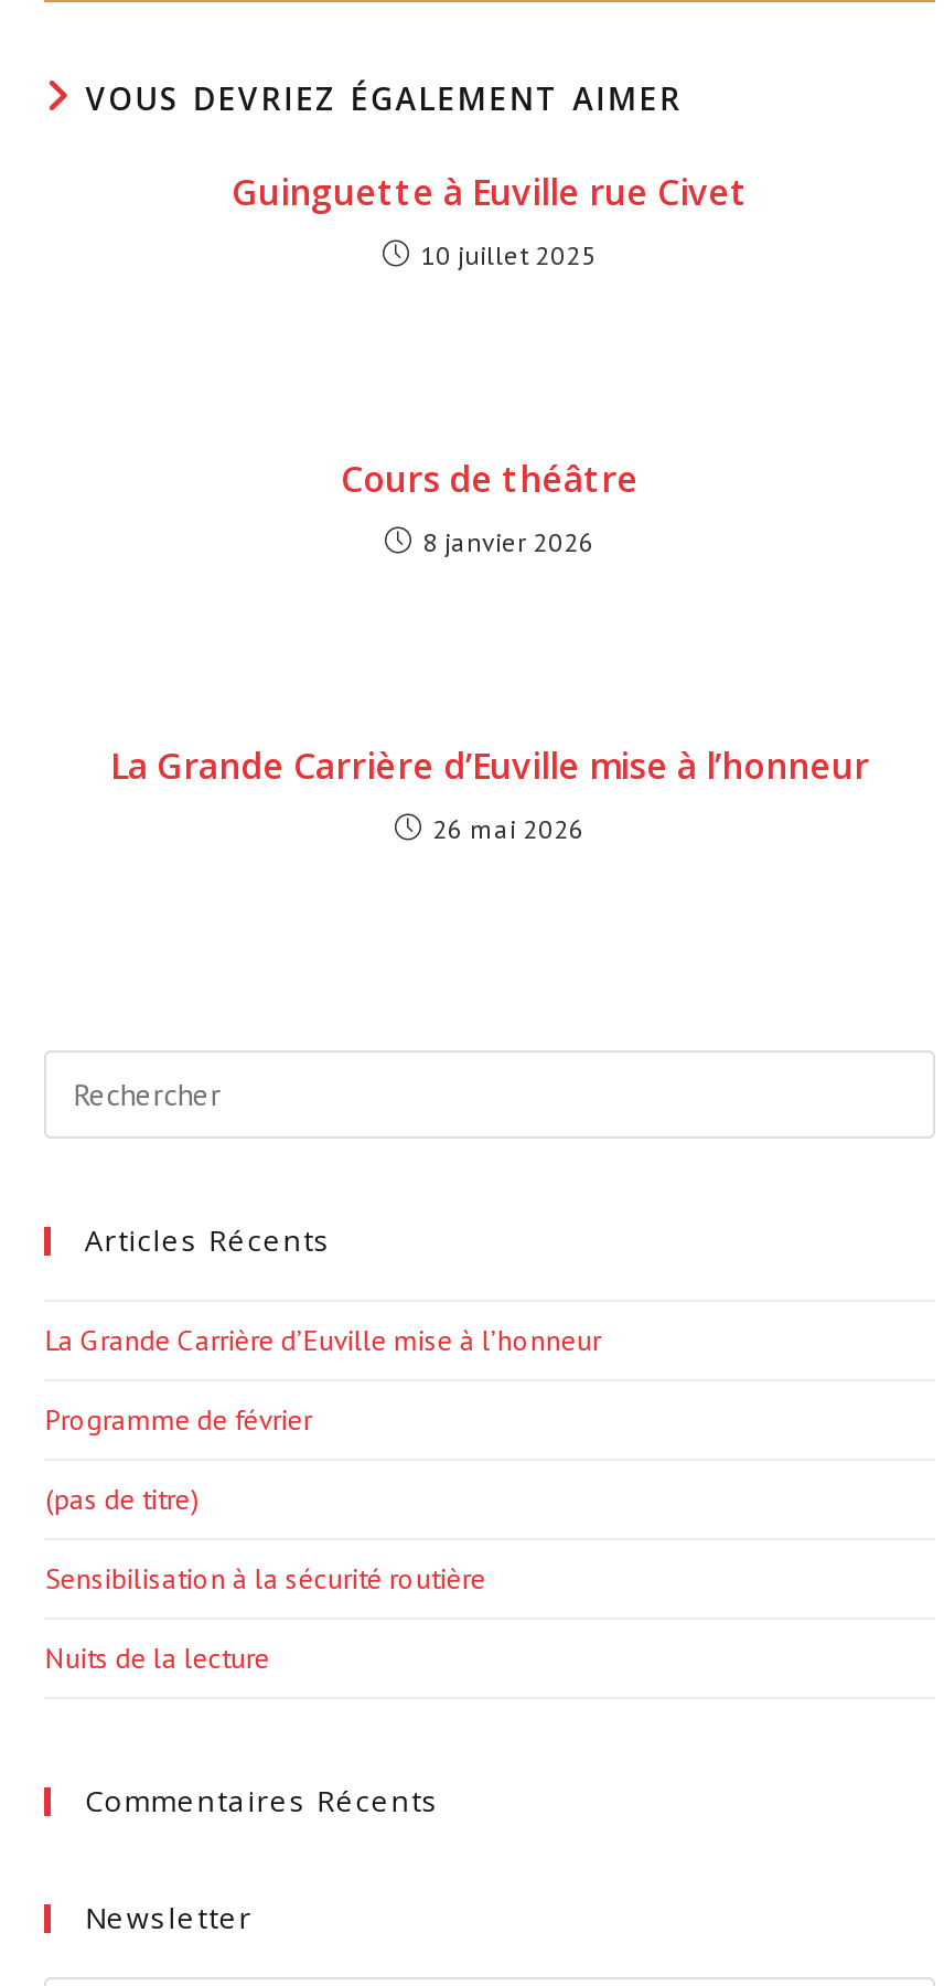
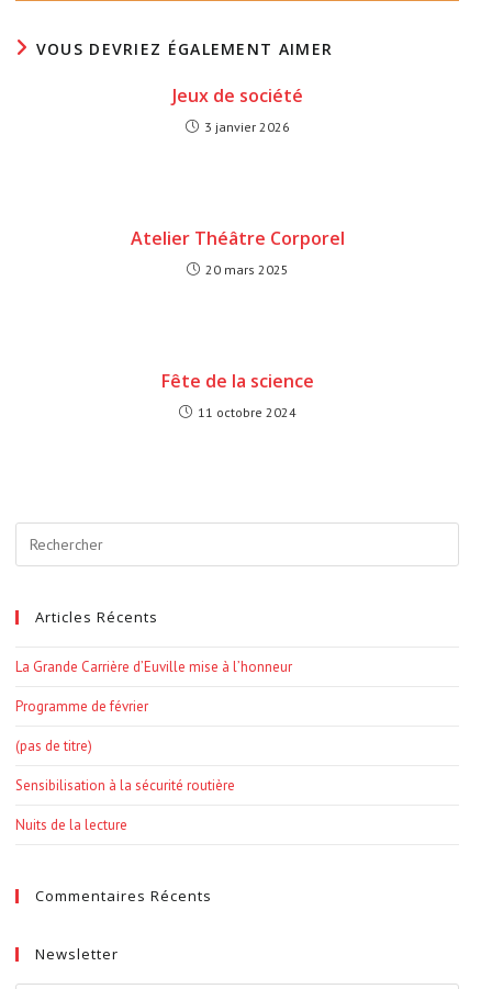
- Guinguette à Euville rue Civet
+ Jeux de société

- 10 juillet 2025
+ 3 janvier 2026

- Cours de théâtre
+ Atelier Théâtre Corporel

- 8 janvier 2026
+ 20 mars 2025

- La Grande Carrière d’Euville mise à l’honneur
+ Fête de la science

- 26 mai 2026
+ 11 octobre 2024
